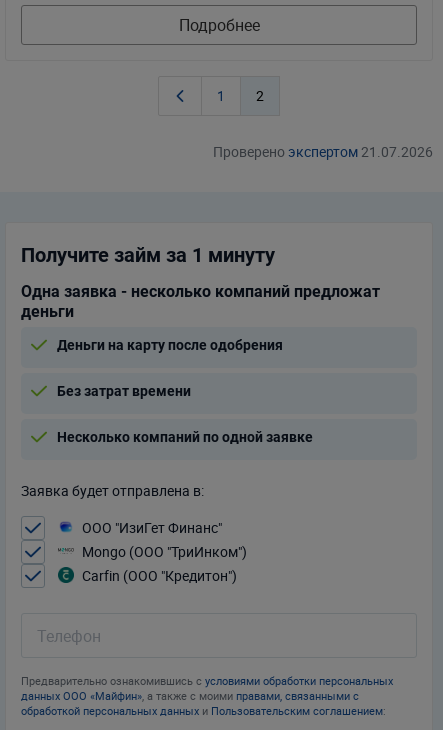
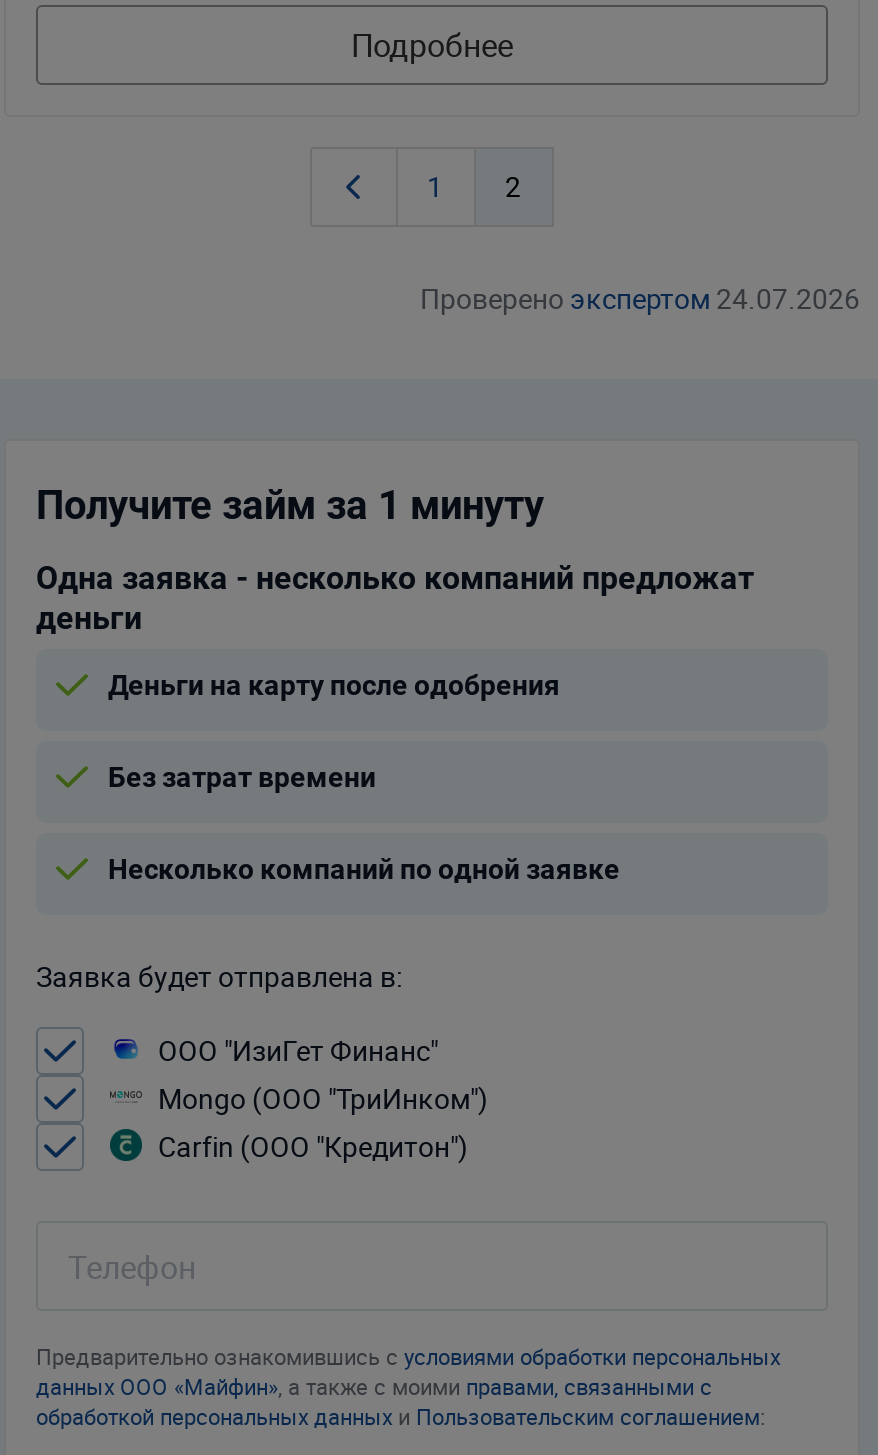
- Проверено экспертом 21.07.2026
+ Проверено экспертом 24.07.2026
